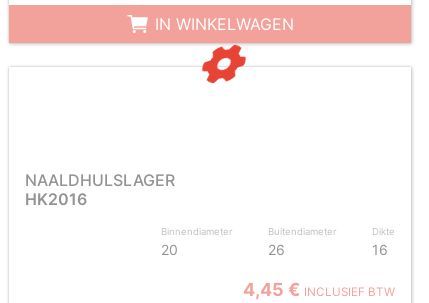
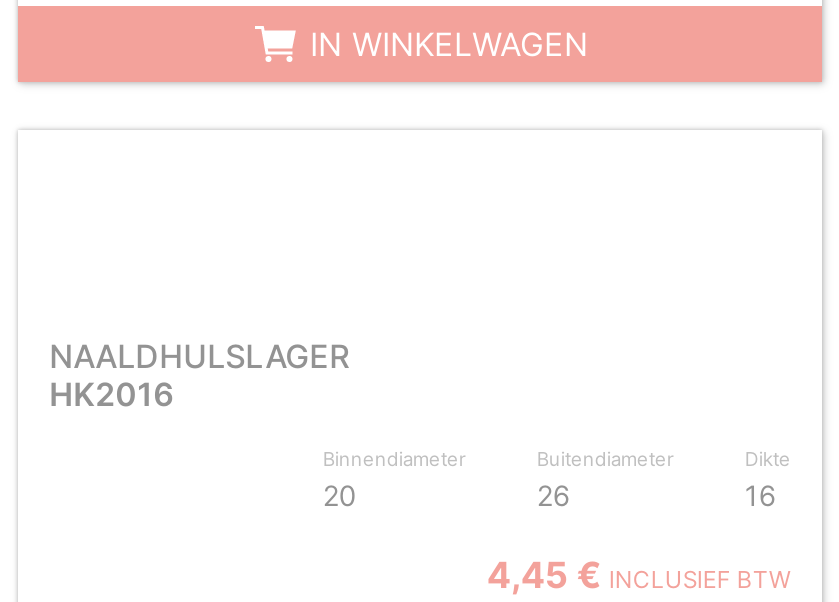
- [image]
